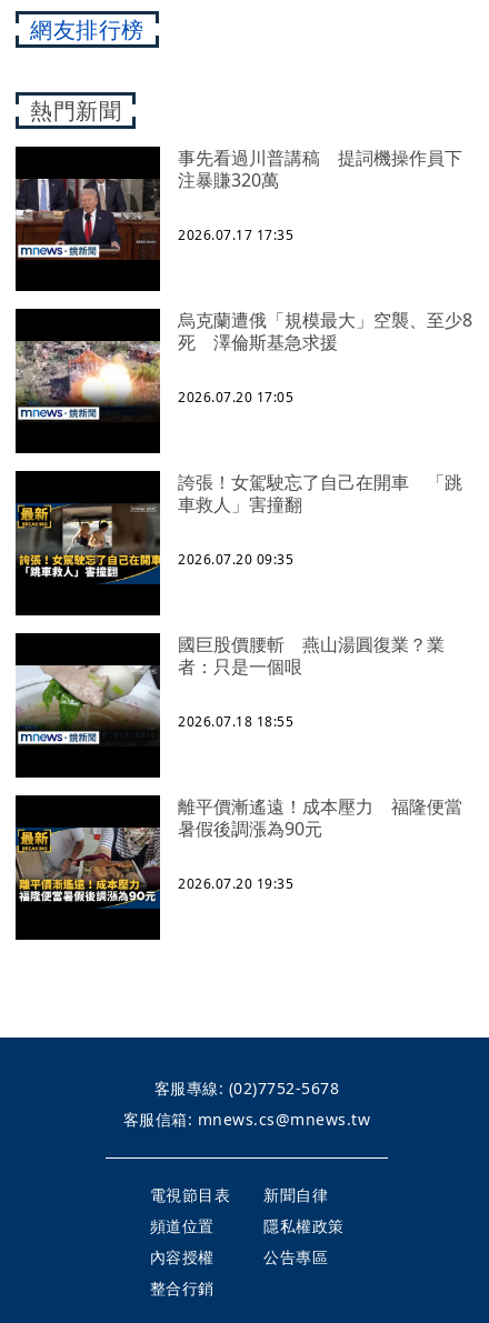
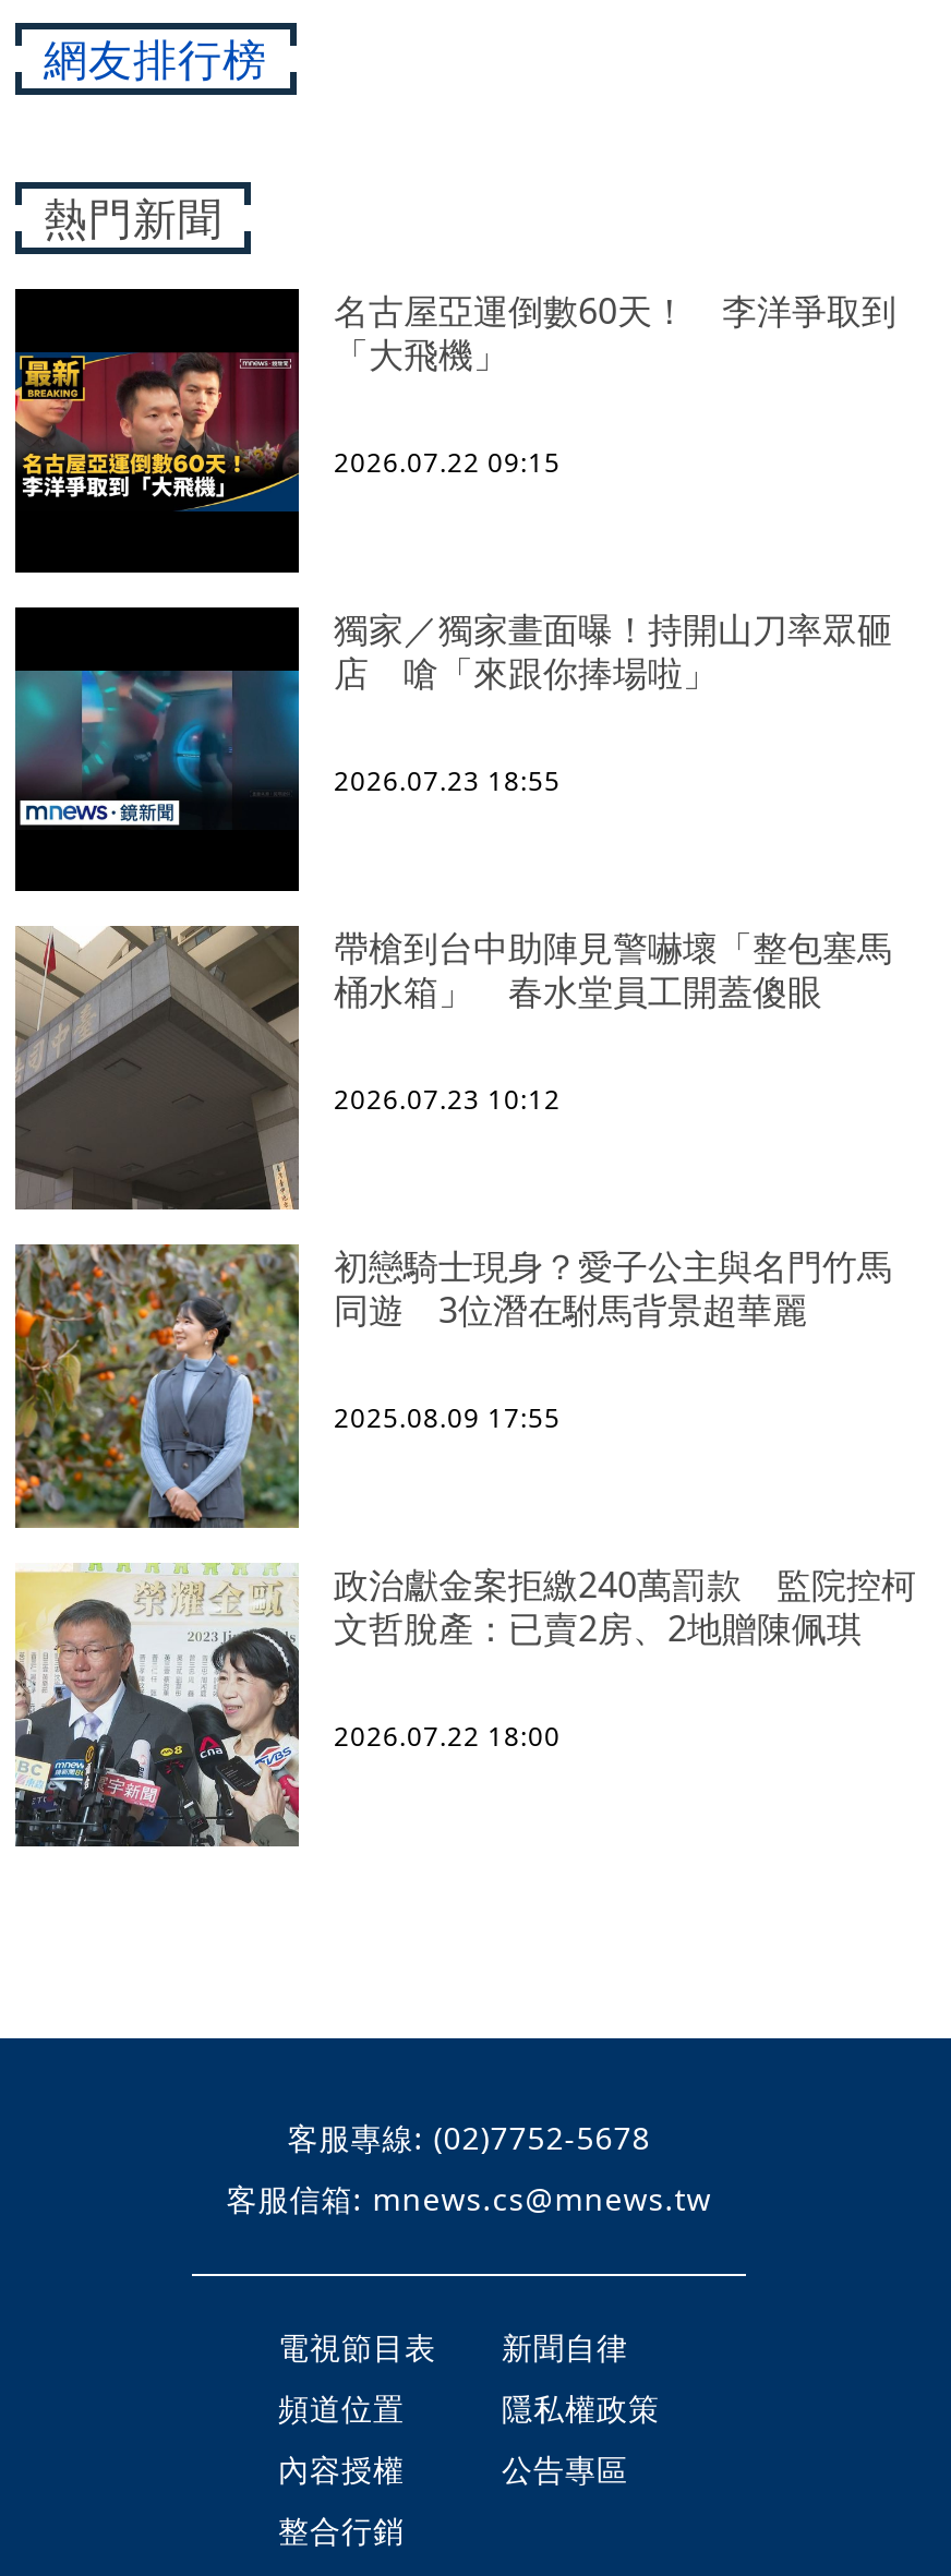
- [image]
- 事先看過川普講稿 提詞機操作員下
- 注暴賺320萬
+ [image]
+ 名古屋亞運倒數60天！ 李洋爭取到
+ 「大飛機」

- 2026.07.17 17:35
+ 2026.07.22 09:15

- [image]
- 烏克蘭遭俄「規模最大」空襲、至少8
- 死 澤倫斯基急求援
+ [image]
+ 獨家／獨家畫面曝！持開山刀率眾砸
+ 店 嗆「來跟你捧場啦」

- 2026.07.20 17:05
+ 2026.07.23 18:55

- [image]
- 誇張！女駕駛忘了自己在開車 「跳
- 車救人」害撞翻
+ [image]
+ 帶槍到台中助陣見警嚇壞「整包塞馬
+ 桶水箱」 春水堂員工開蓋傻眼

- 2026.07.20 09:35
+ 2026.07.23 10:12

- [image]
- 國巨股價腰斬 燕山湯圓復業？業
- 者：只是一個哏
+ [image]
+ 初戀騎士現身？愛子公主與名門竹馬
+ 同遊 3位潛在駙馬背景超華麗

- 2026.07.18 18:55
+ 2025.08.09 17:55

- [image]
- 離平價漸遙遠！成本壓力 福隆便當
- 暑假後調漲為90元
+ [image]
+ 政治獻金案拒繳240萬罰款 監院控柯
+ 文哲脫產：已賣2房、2地贈陳佩琪

- 2026.07.20 19:35
+ 2026.07.22 18:00
